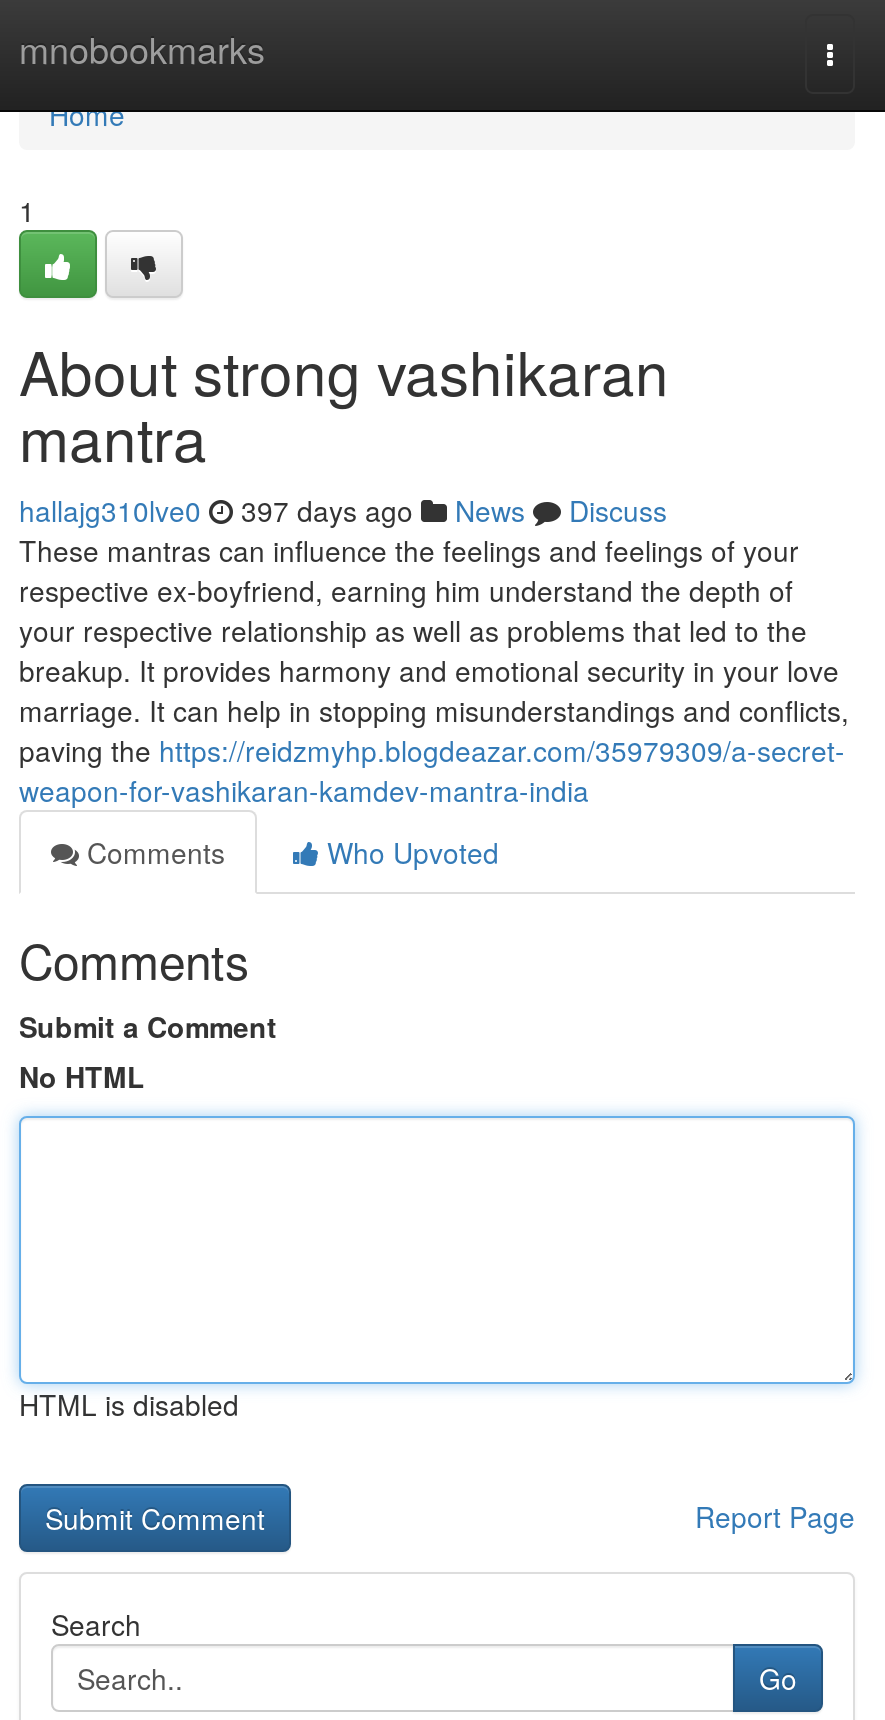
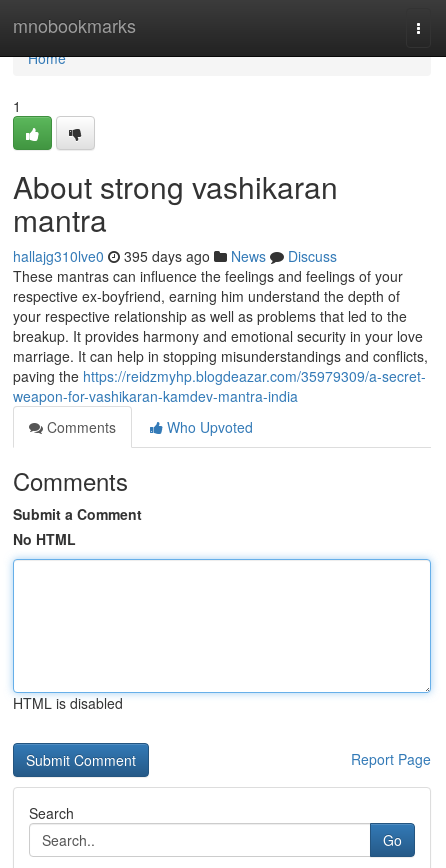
- hallajg310lve0 397 days ago News Discuss
+ hallajg310lve0 395 days ago News Discuss
